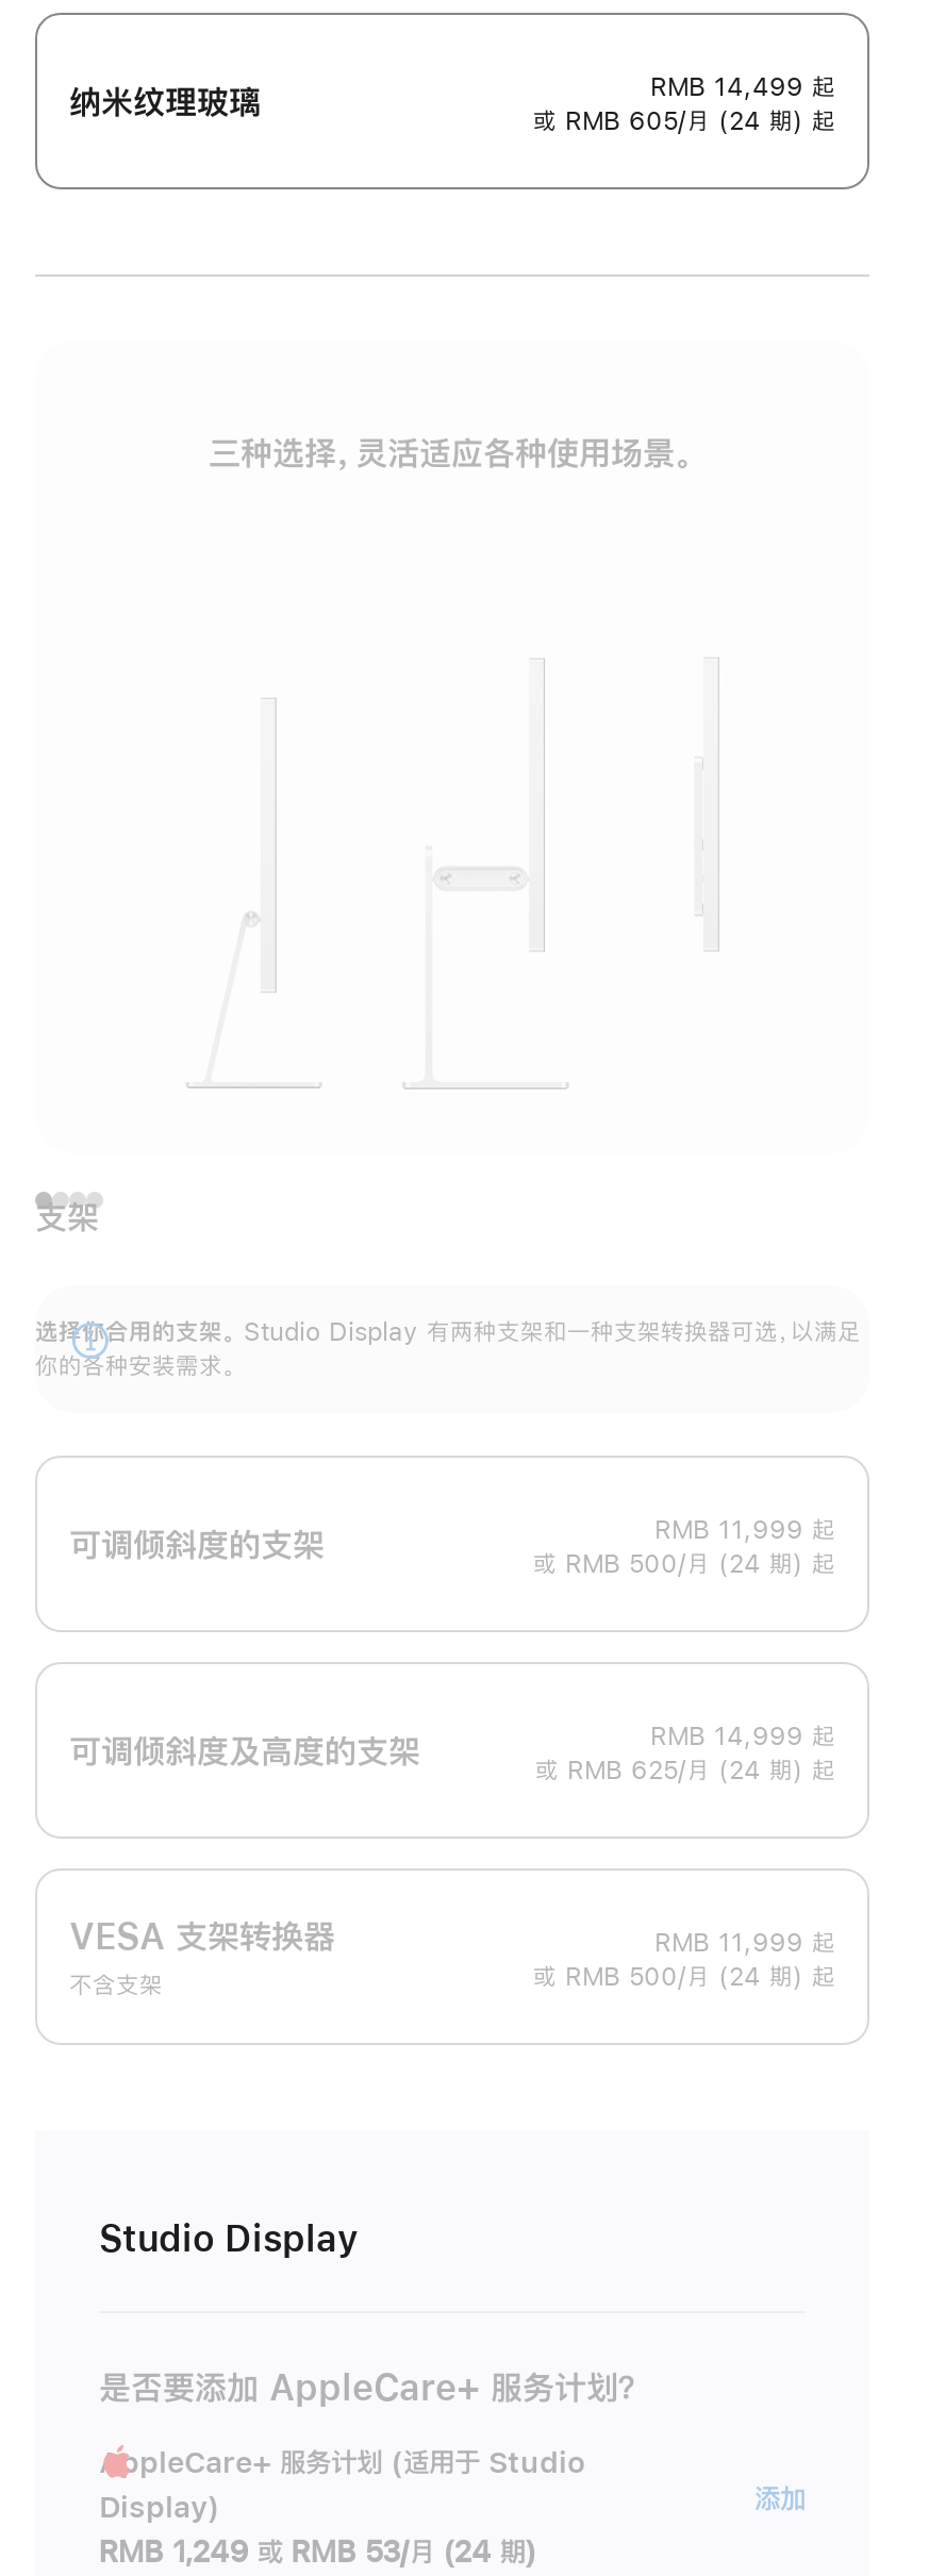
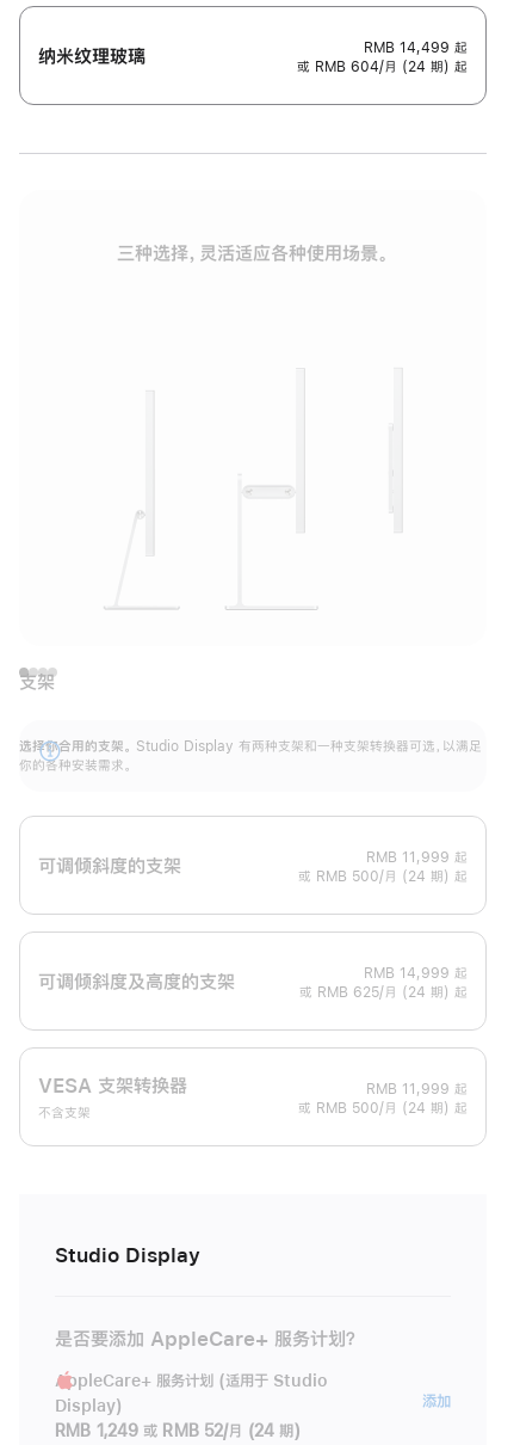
- 或 RMB 605/月 (24 期) 起
+ 或 RMB 604/月 (24 期) 起

- RMB 1,249 或 RMB 53/月 (24 期)
+ RMB 1,249 或 RMB 52/月 (24 期)
